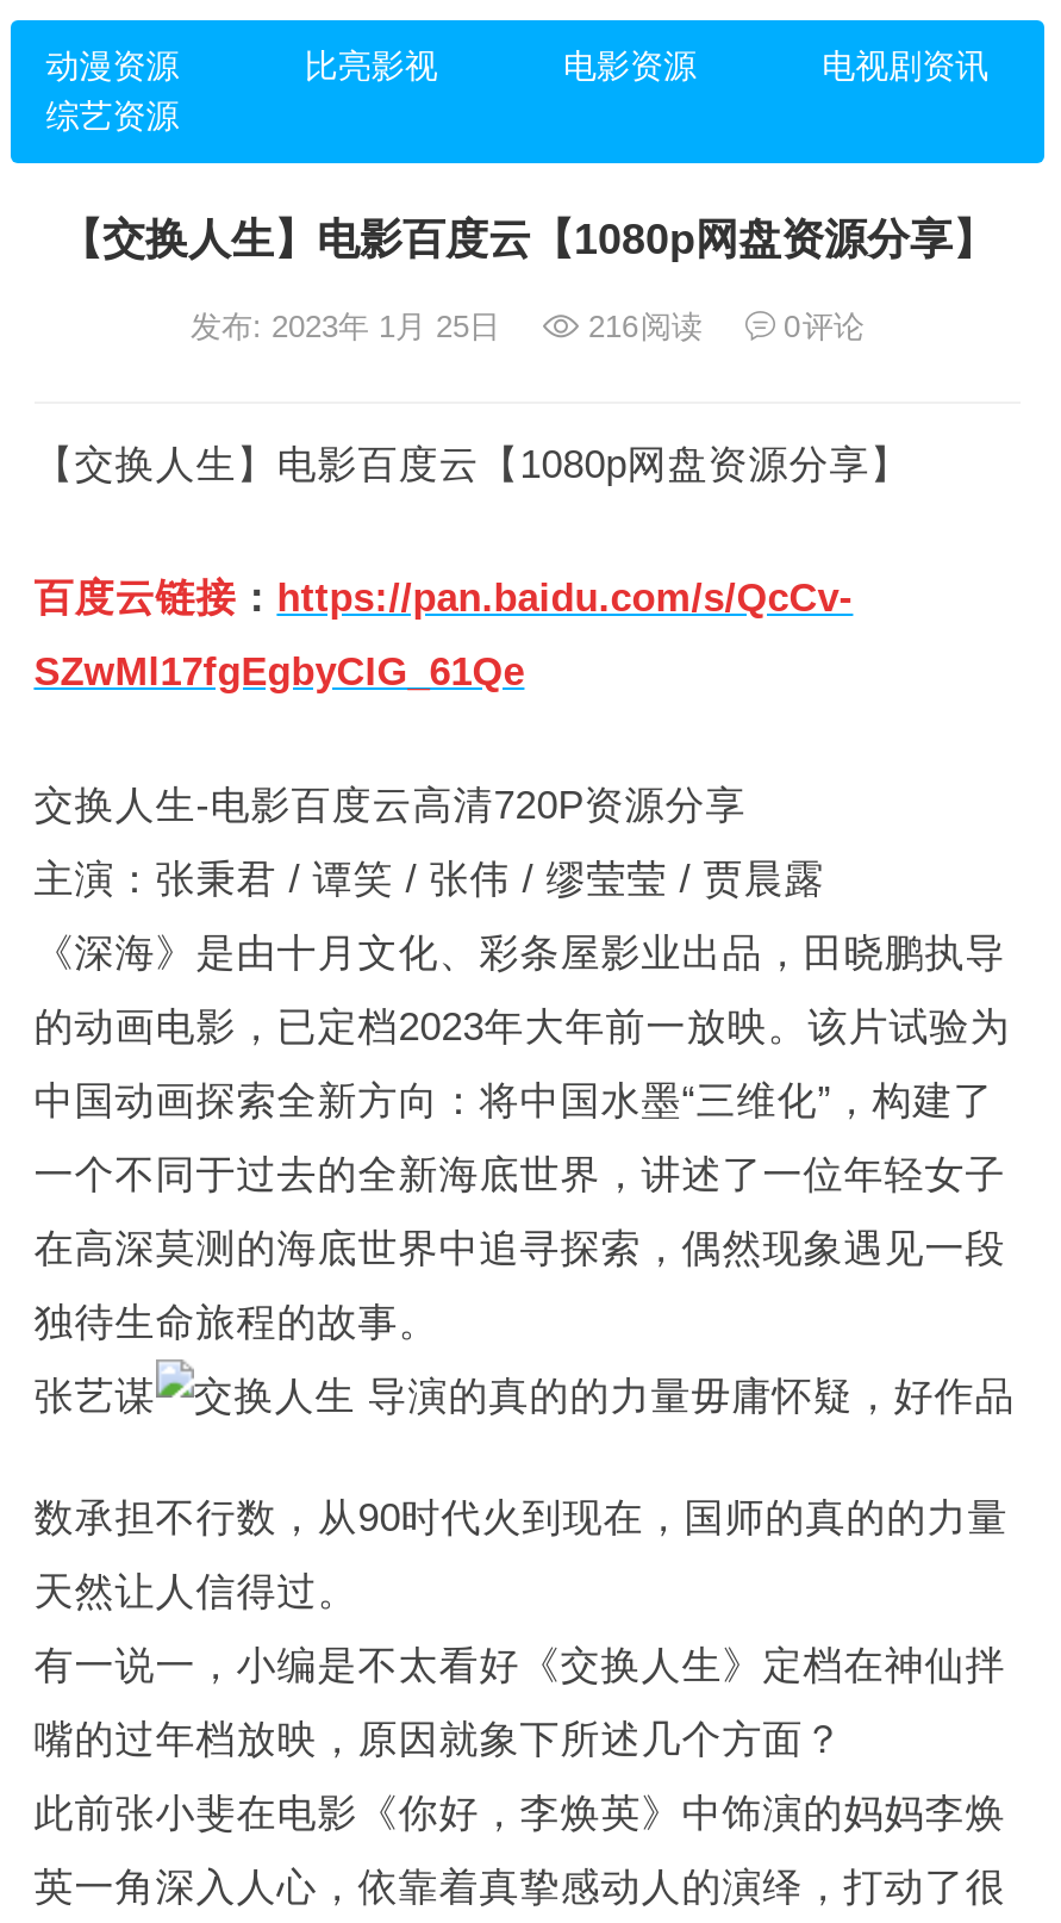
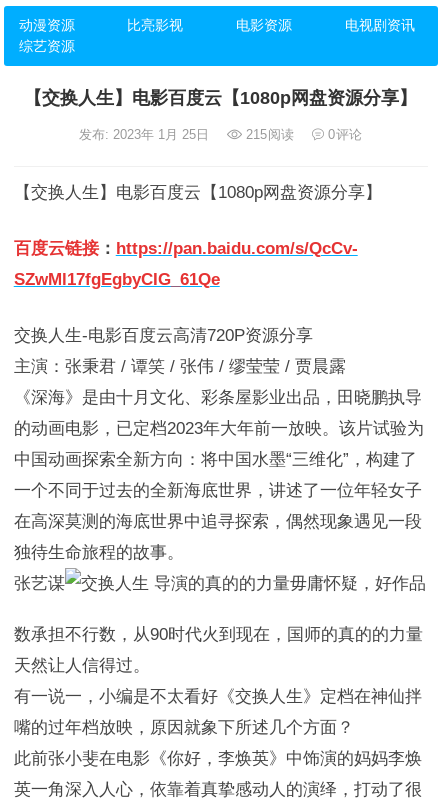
- 发布: 2023年 1月 25日 216阅读 0评论
+ 发布: 2023年 1月 25日 215阅读 0评论
